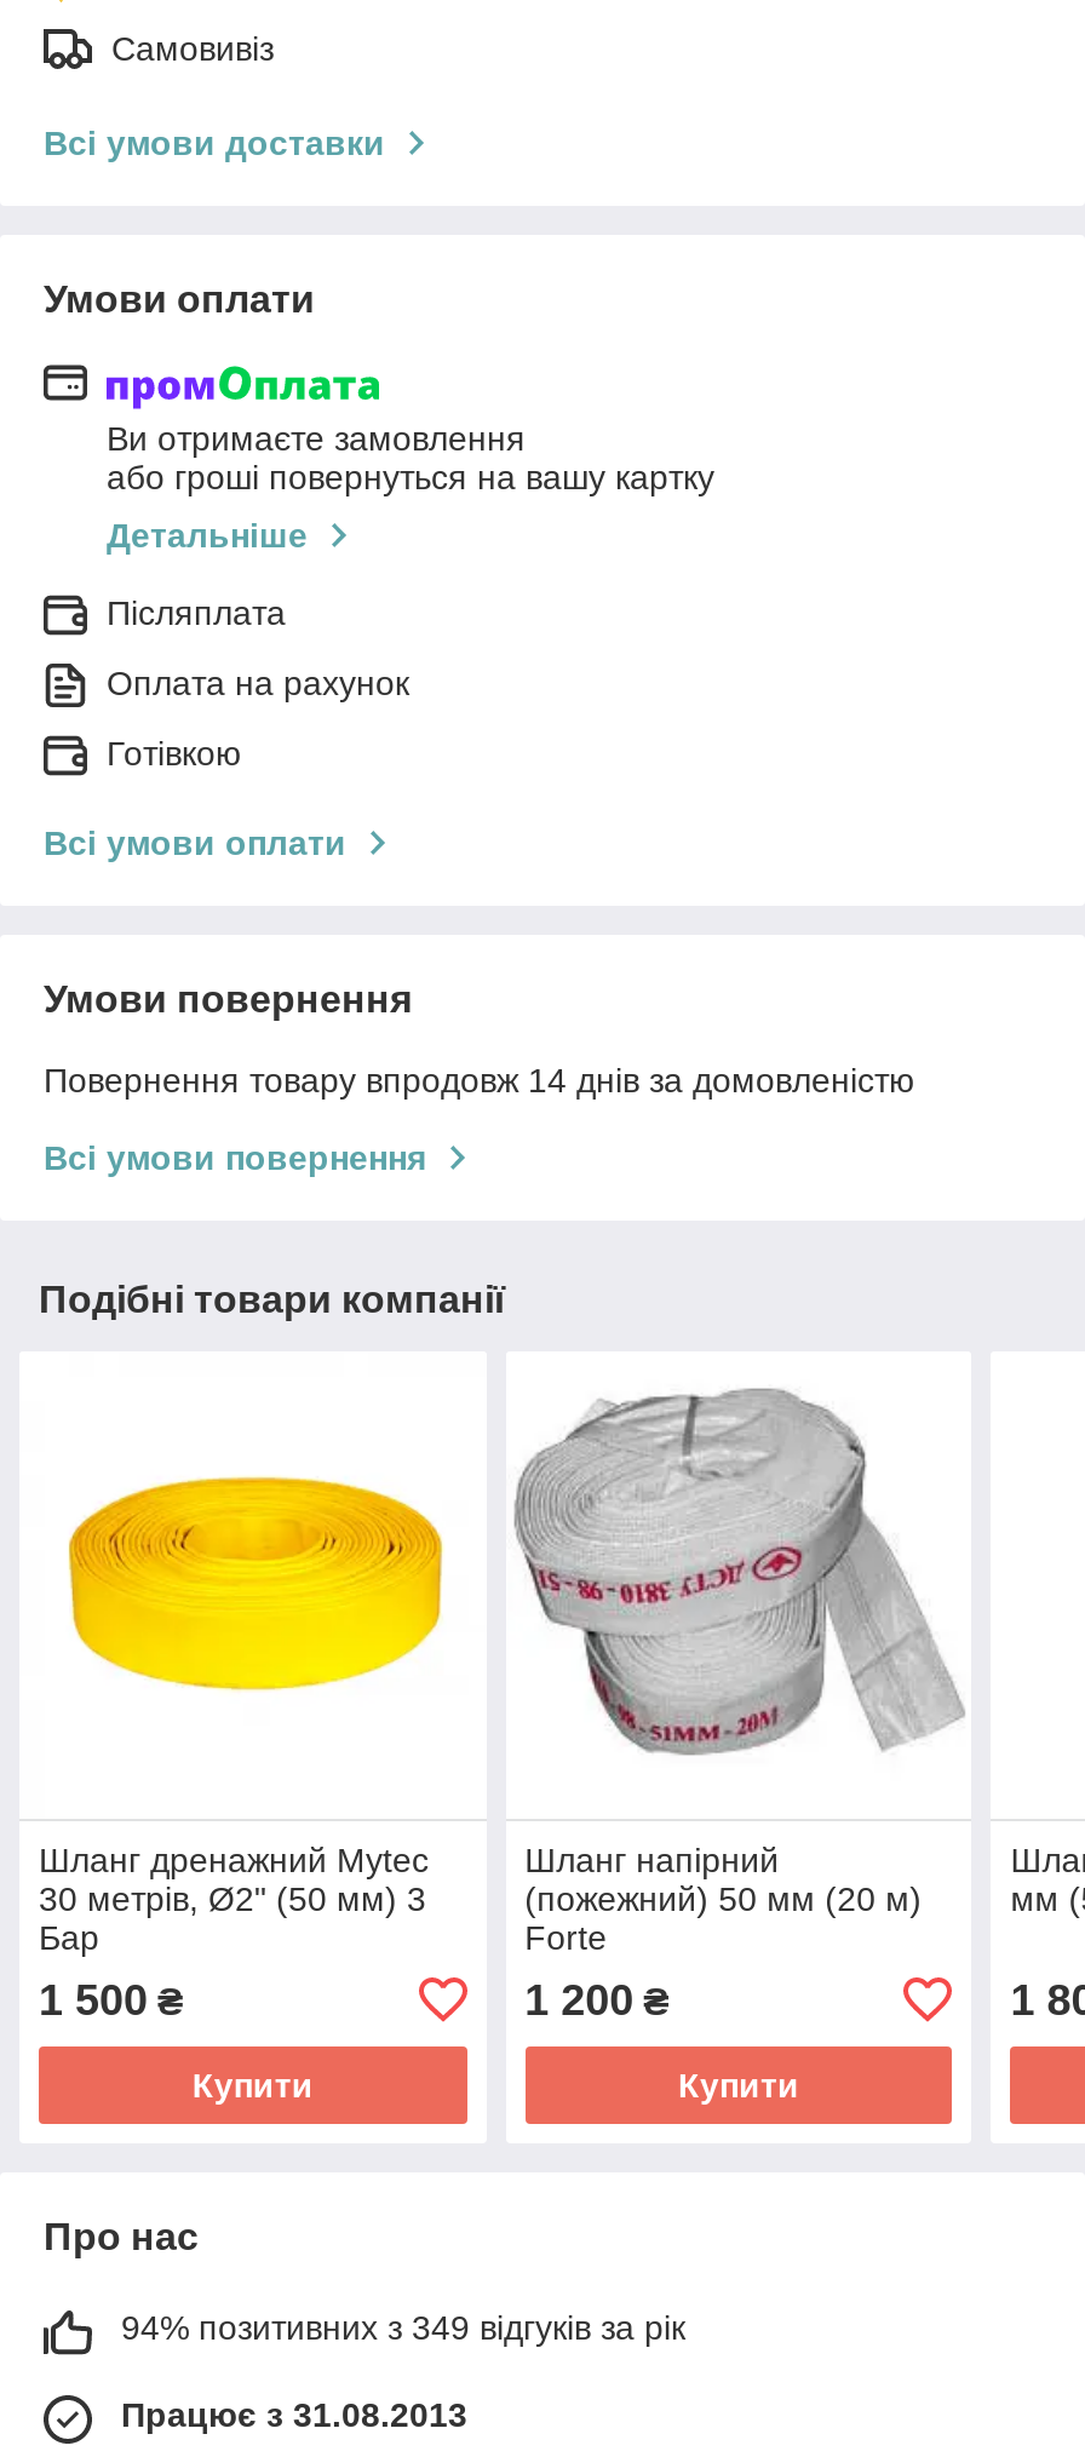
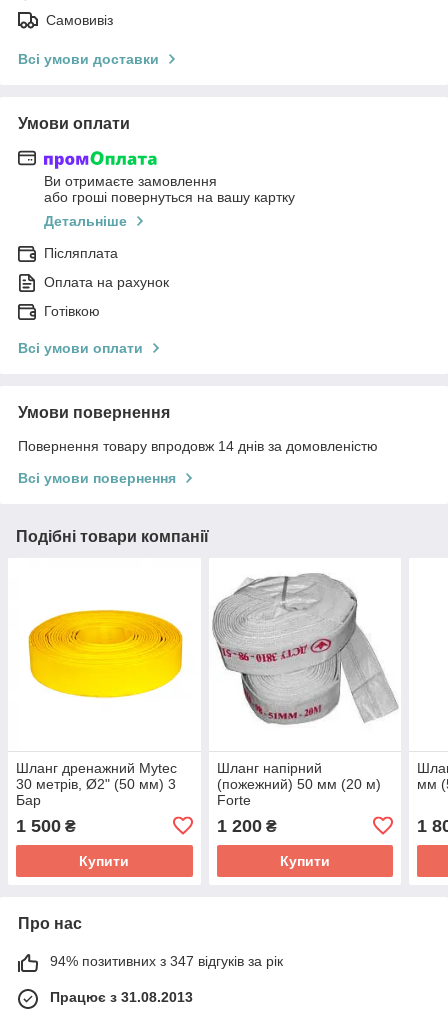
- 94% позитивних з 349 відгуків за рік
+ 94% позитивних з 347 відгуків за рік
